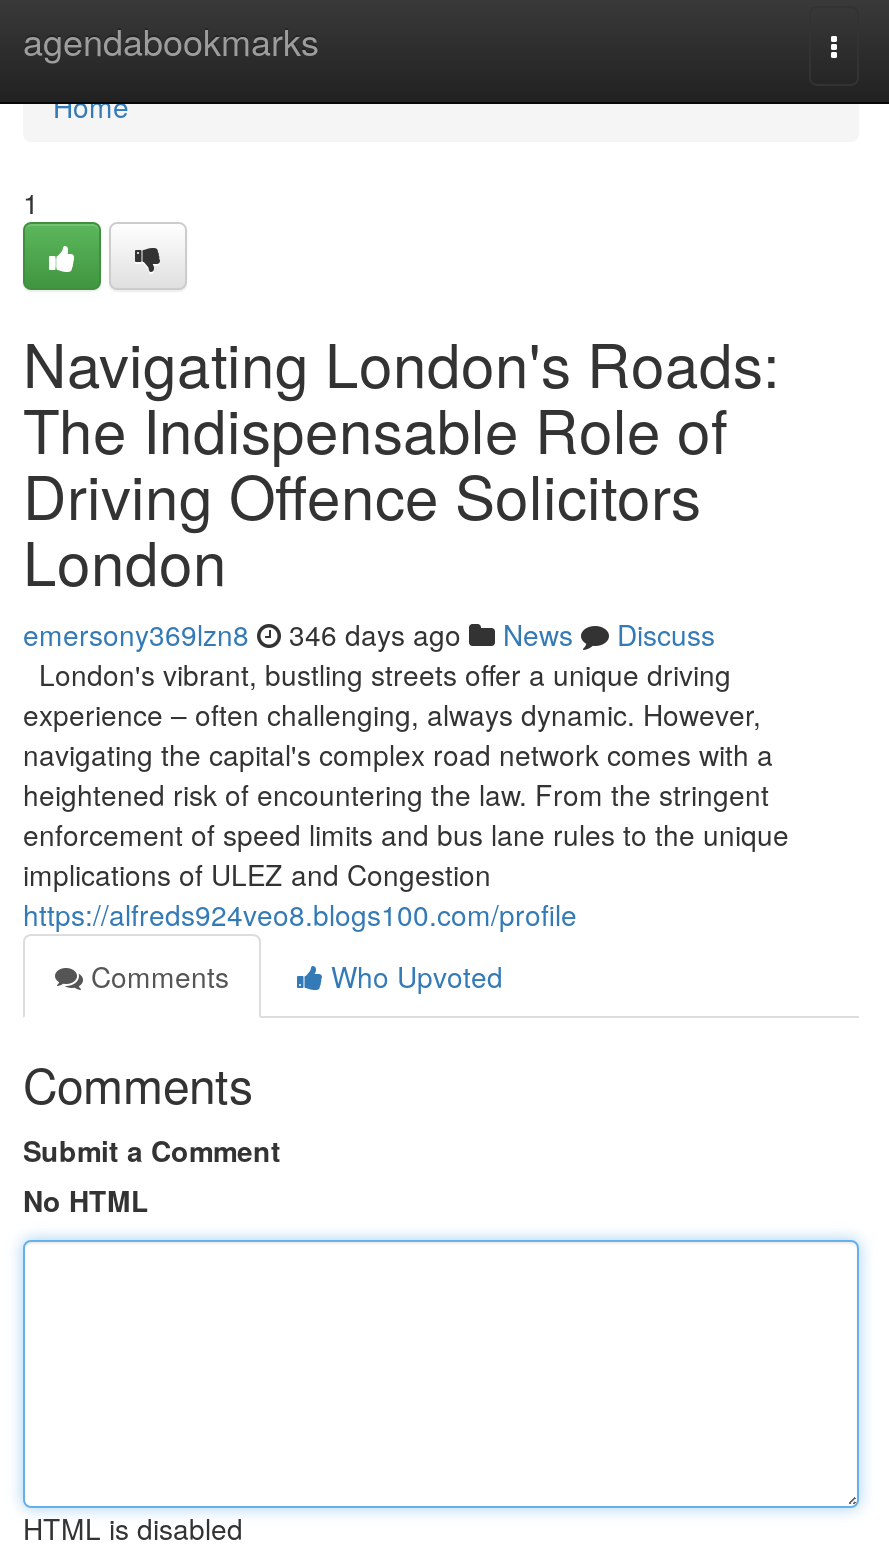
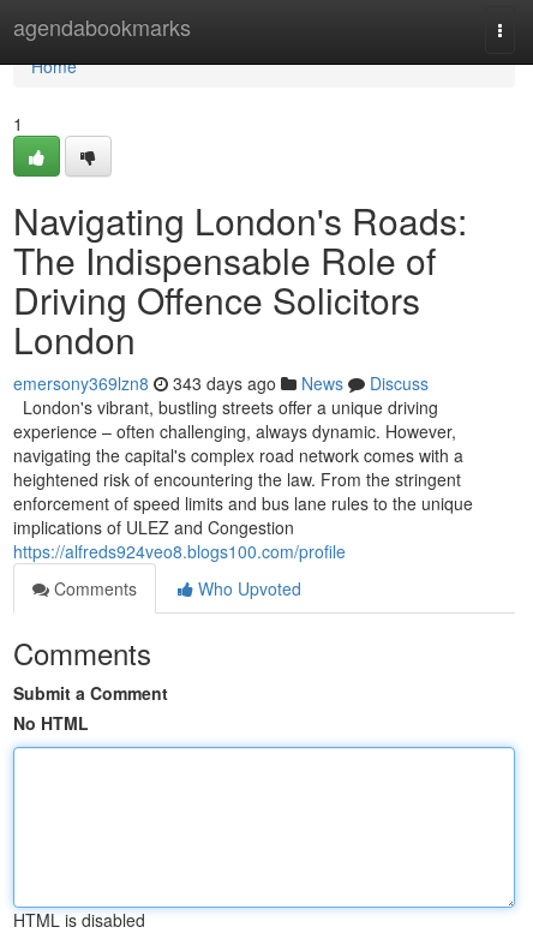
- emersony369lzn8 346 days ago News Discuss
+ emersony369lzn8 343 days ago News Discuss
